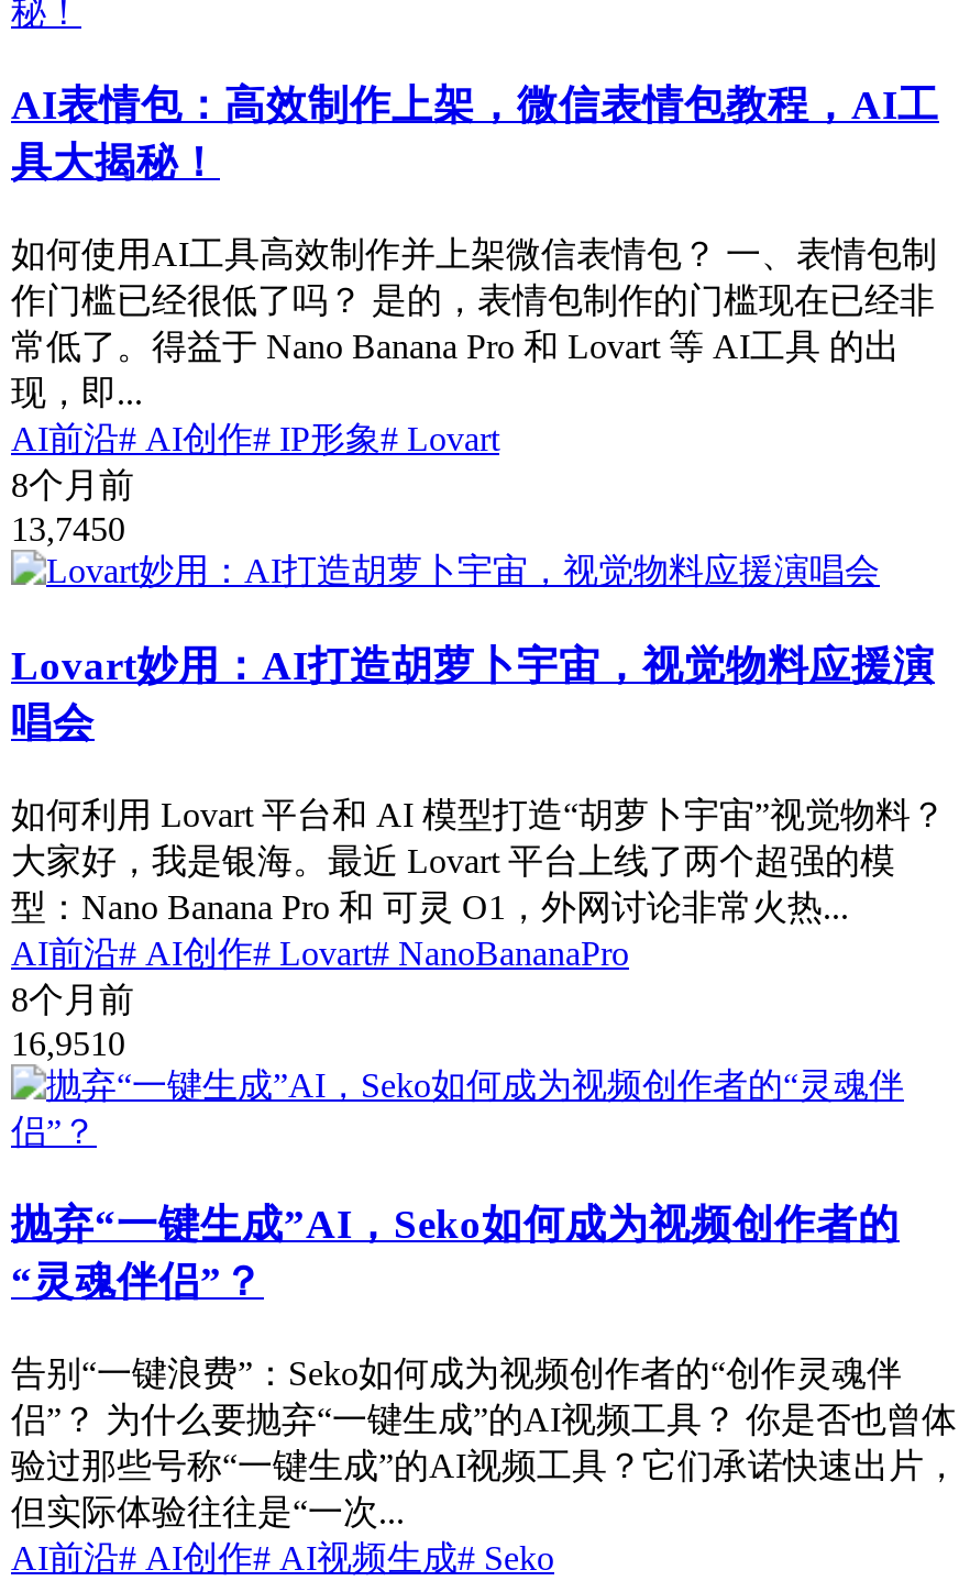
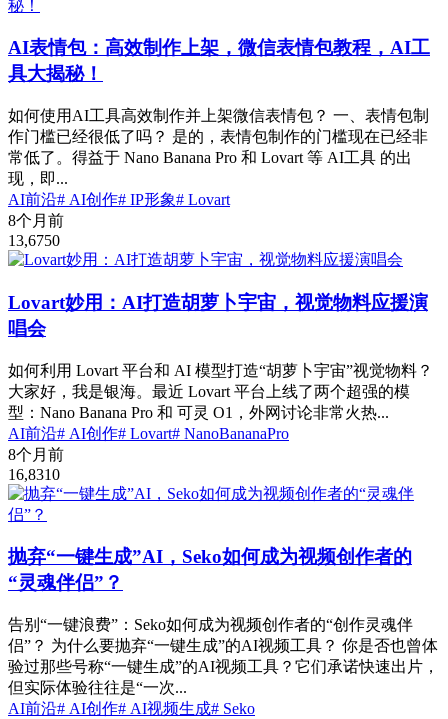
- 13,7450
+ 13,6750

- 16,951 0
+ 16,831 0
